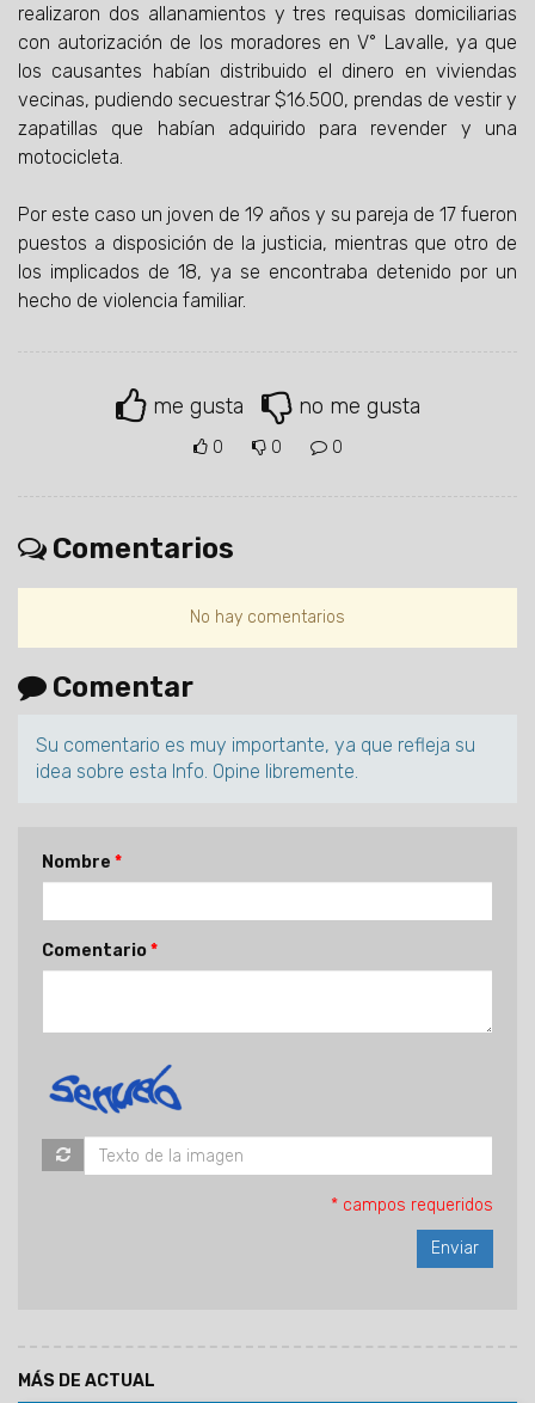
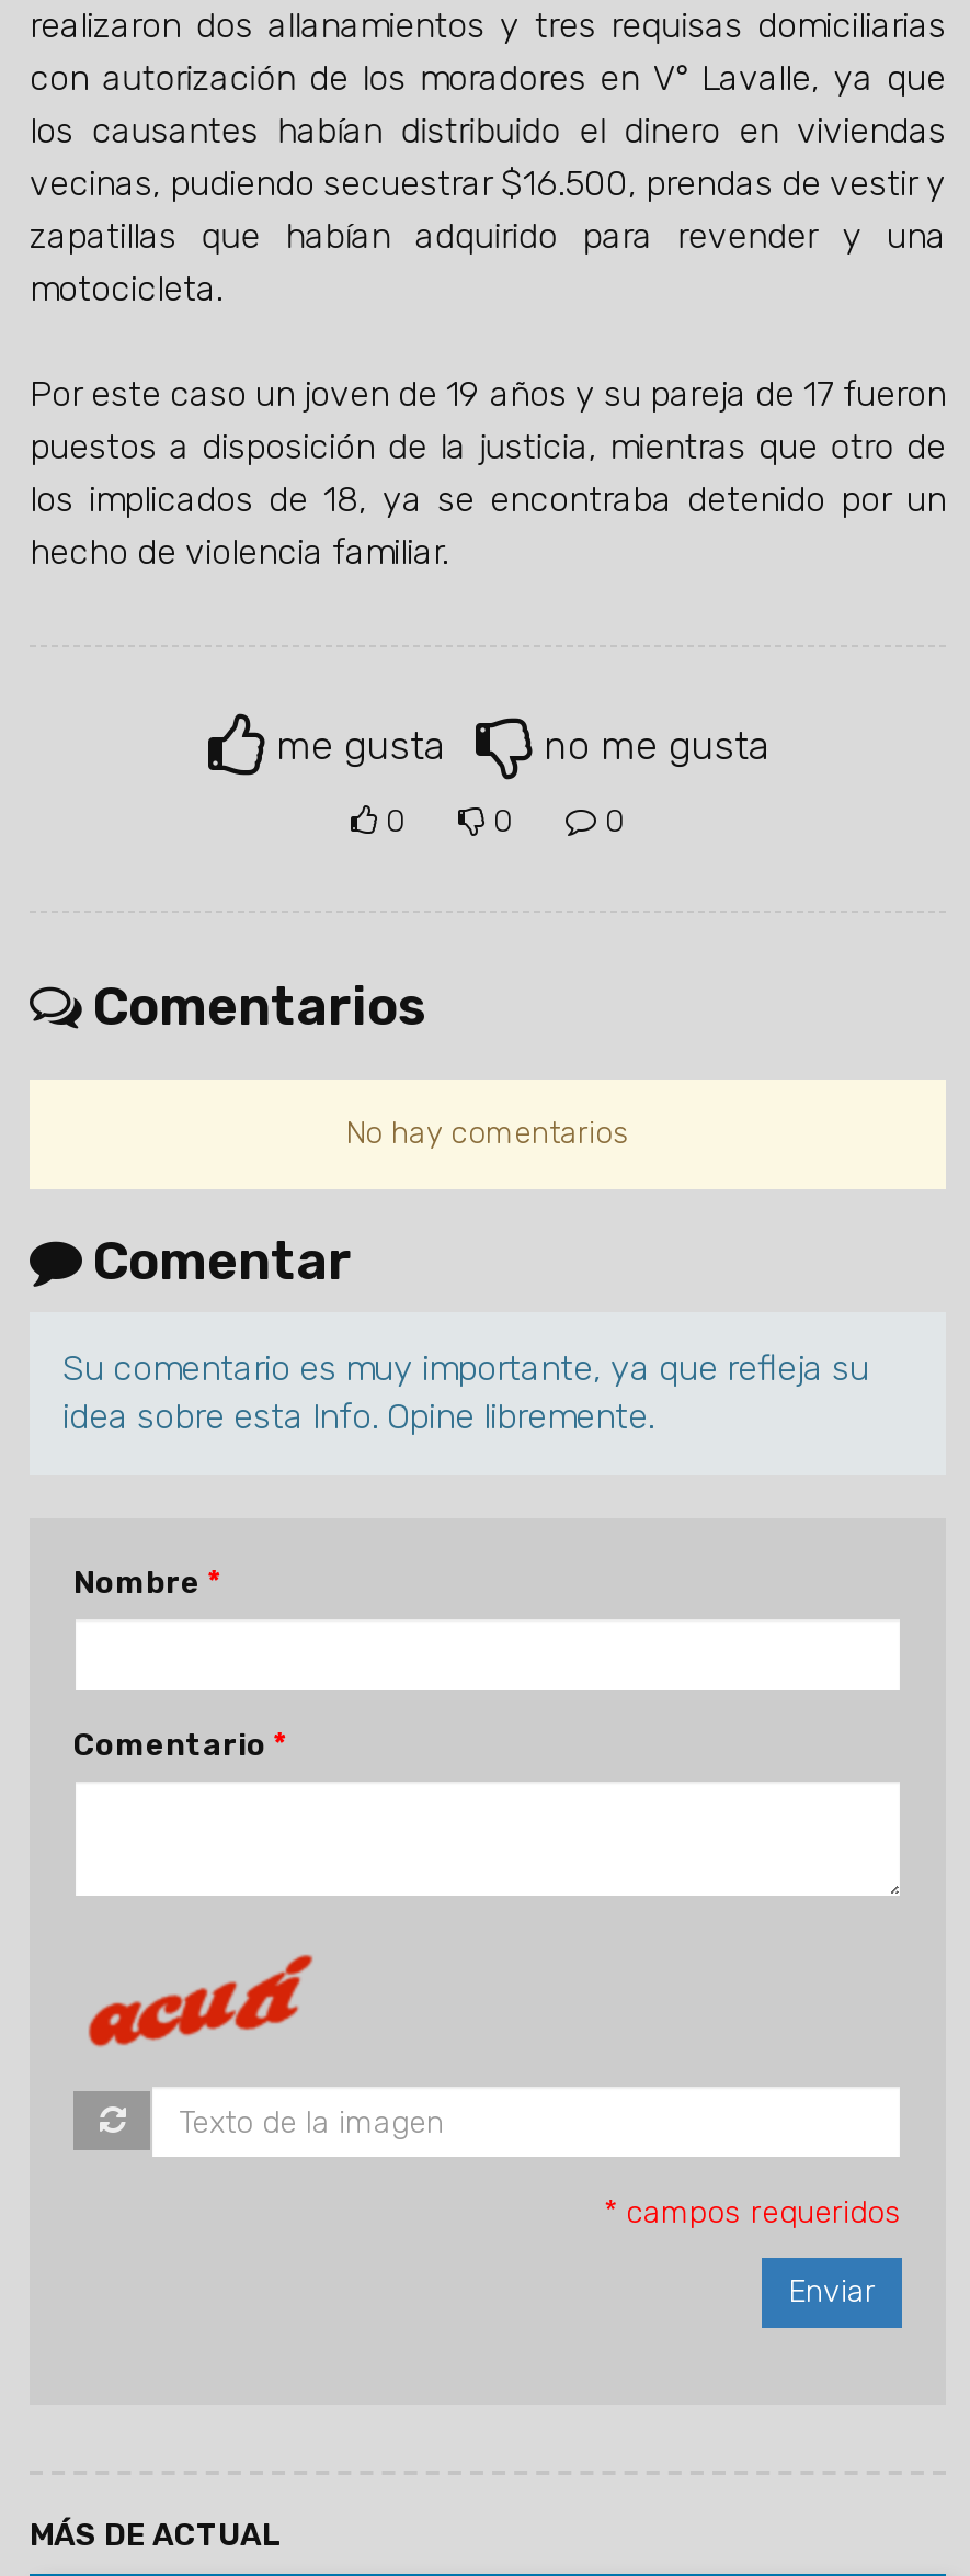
- [image]
+ [image]
